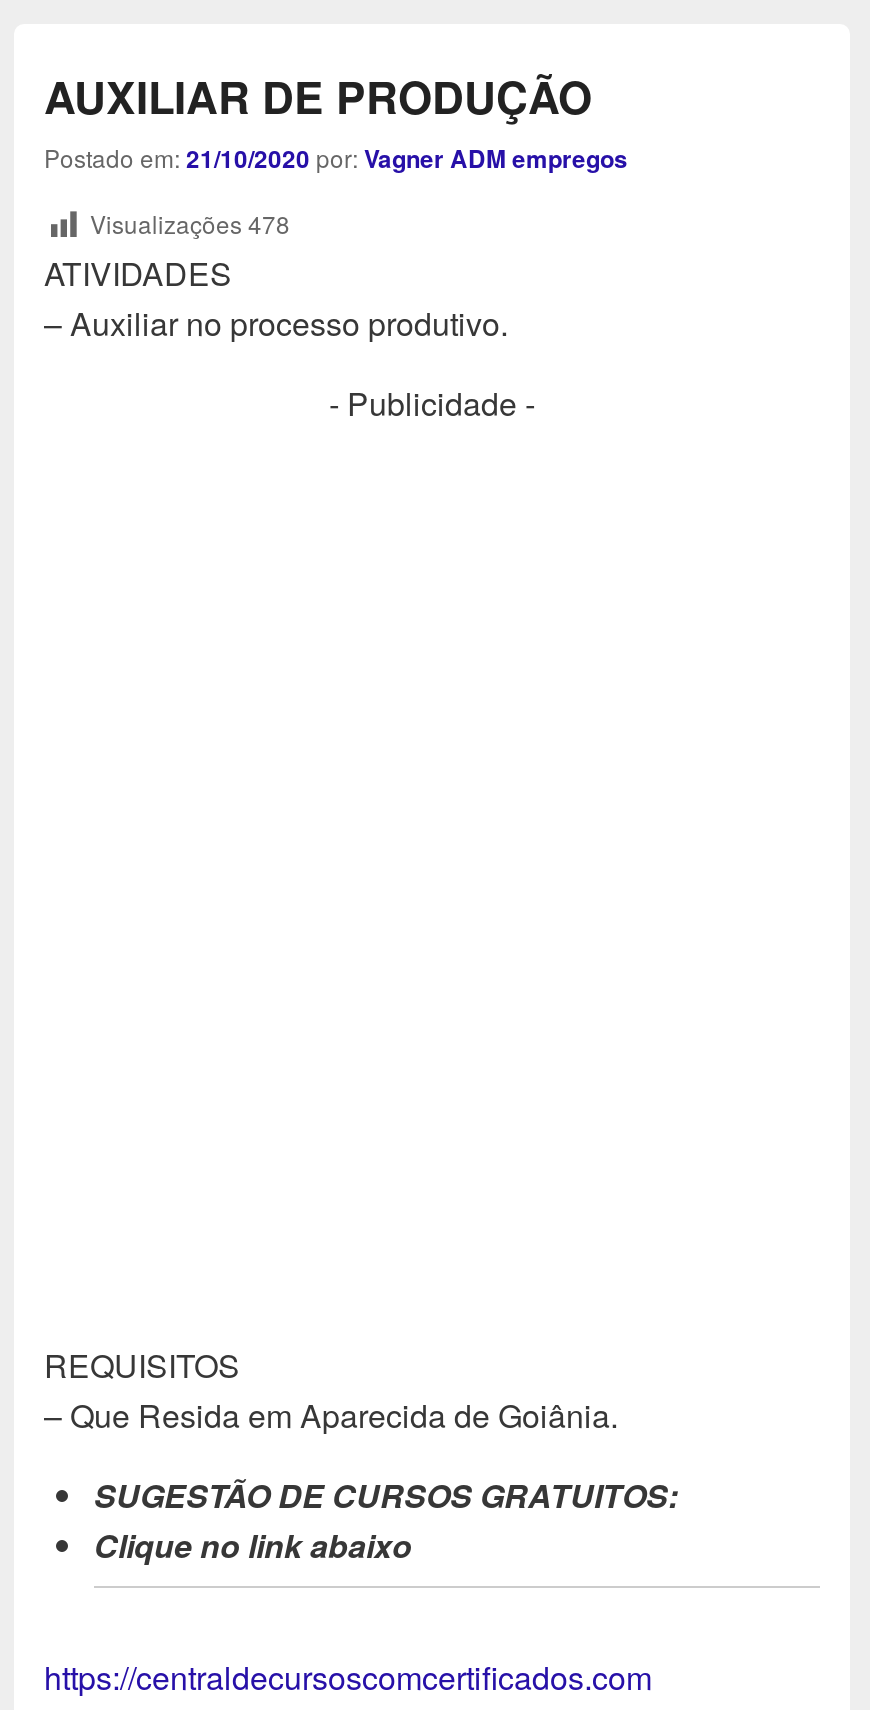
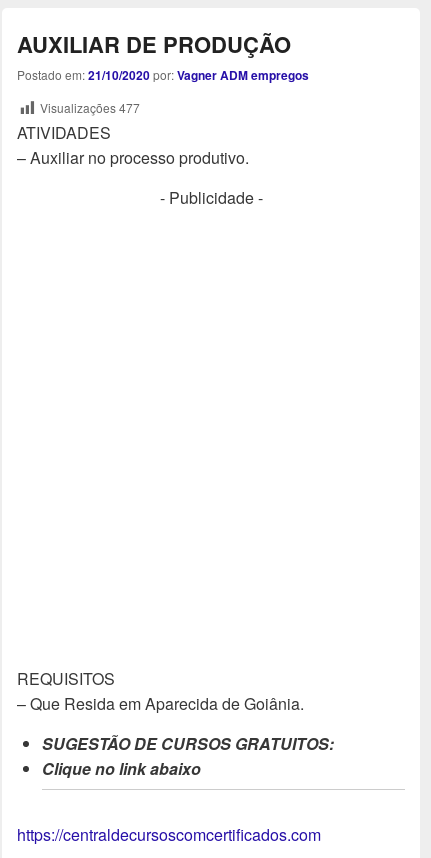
- Visualizações 478
+ Visualizações 477
